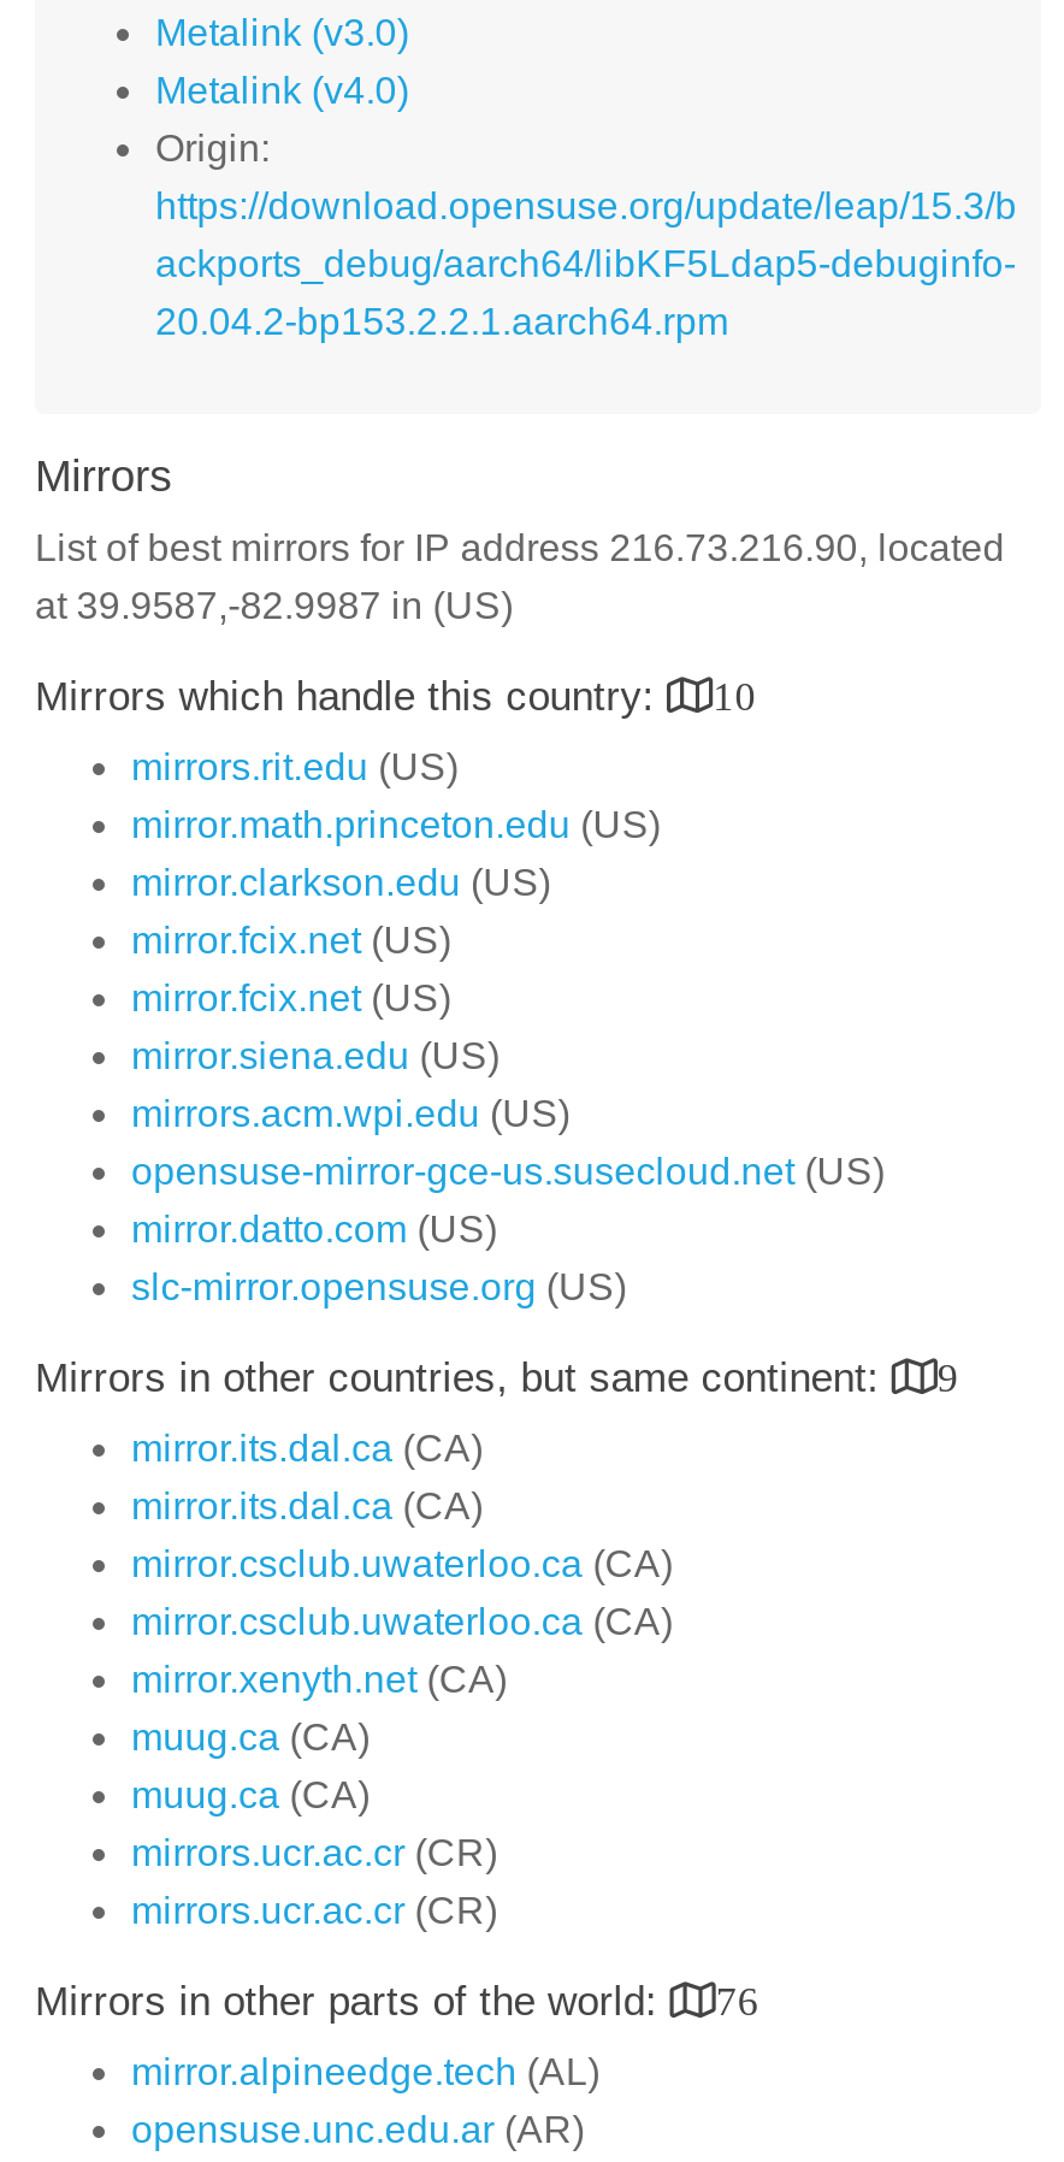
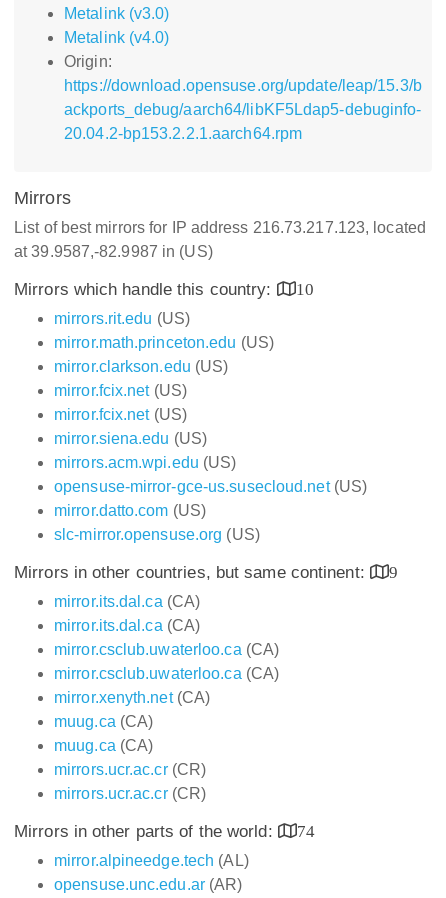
- List of best mirrors for IP address 216.73.216.90, located
+ List of best mirrors for IP address 216.73.217.123, located

- Mirrors in other parts of the world: 76
+ Mirrors in other parts of the world: 74
